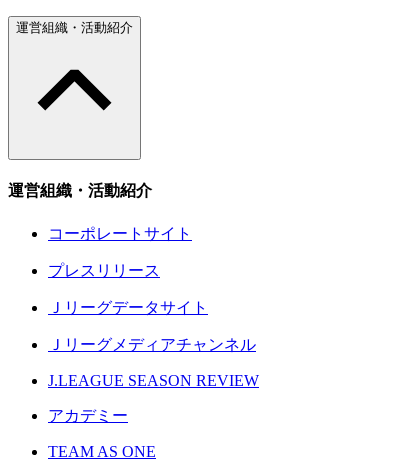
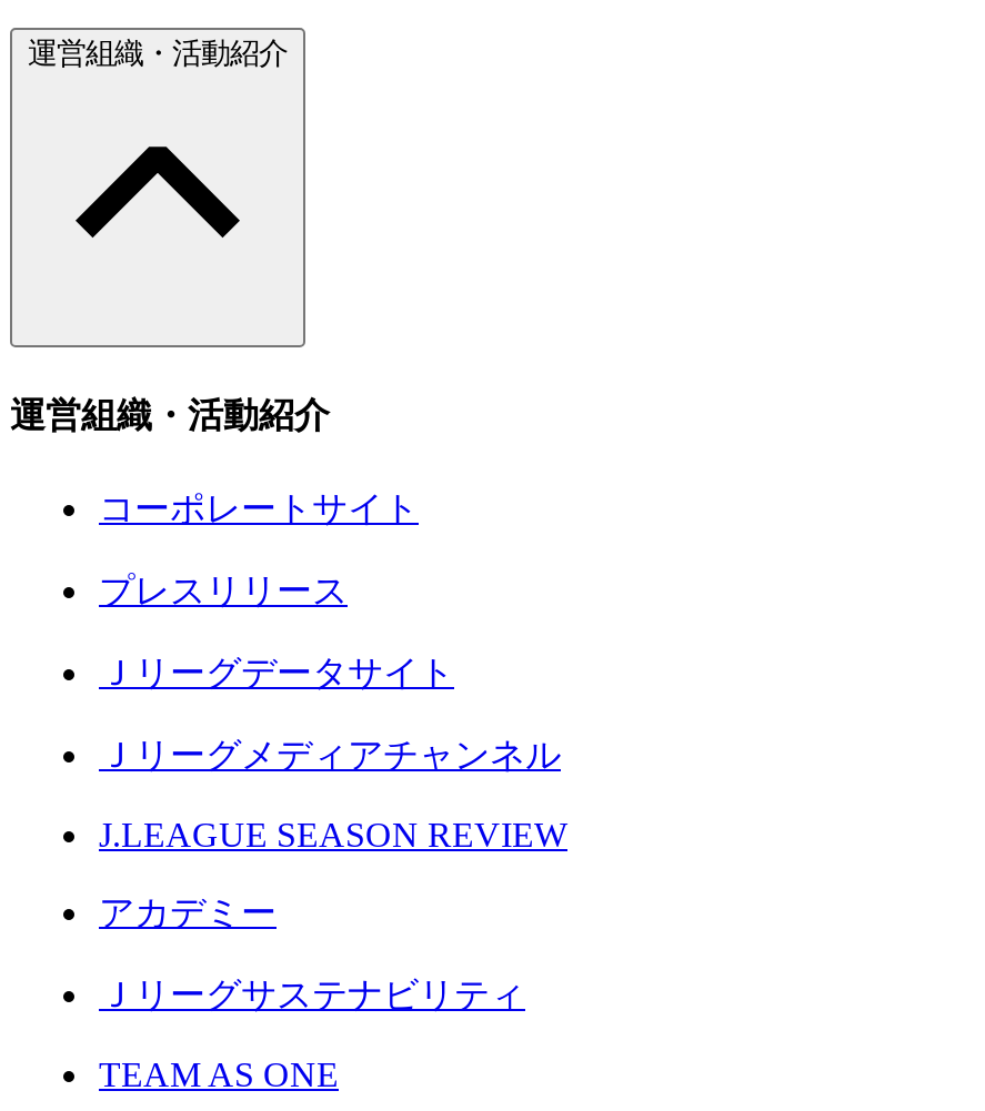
+ Ｊリーグサステナビリティ
